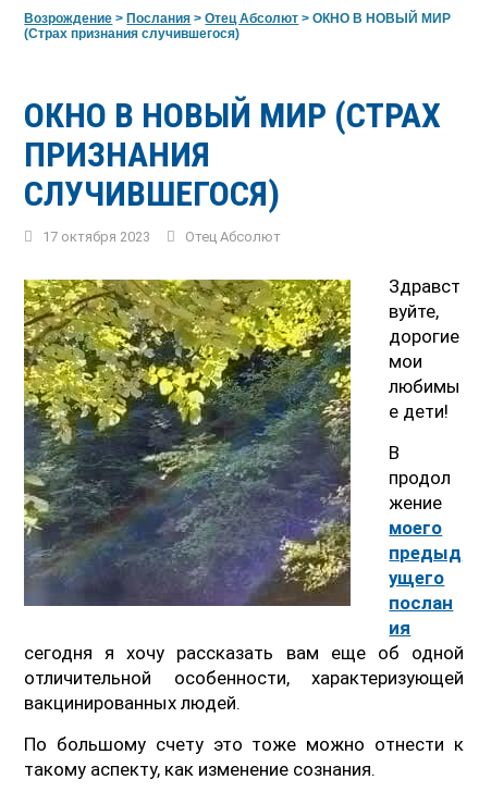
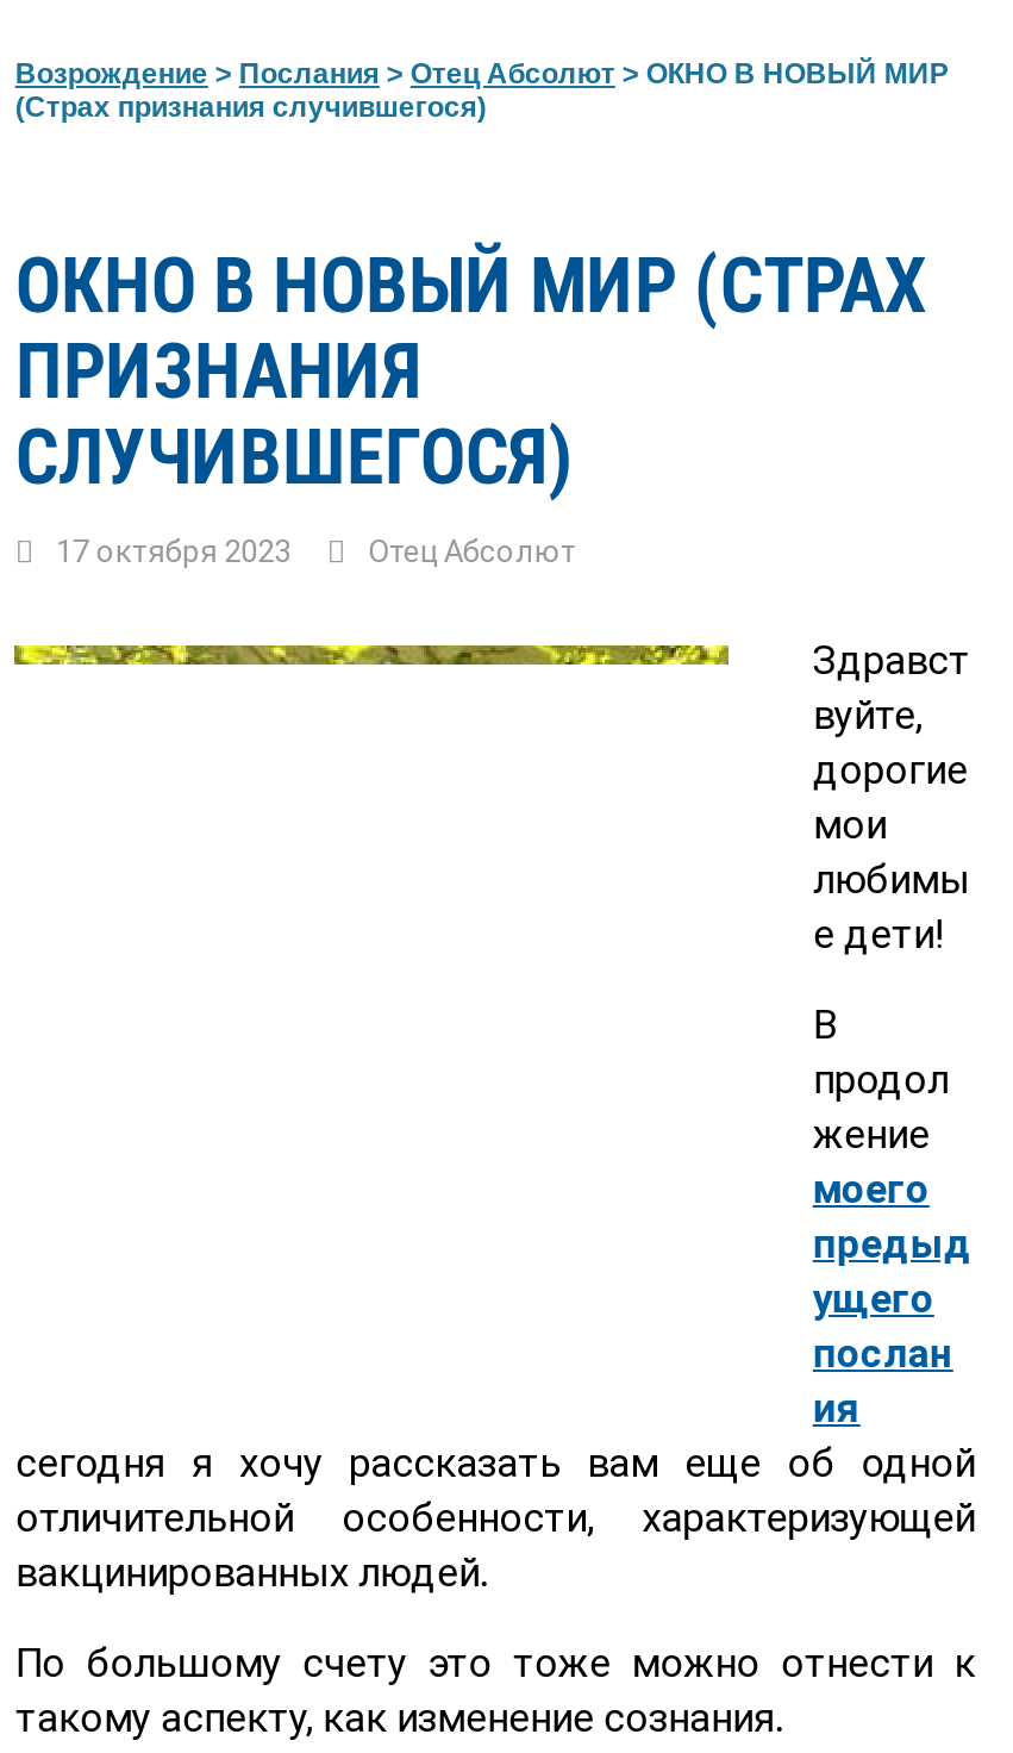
- [image]
